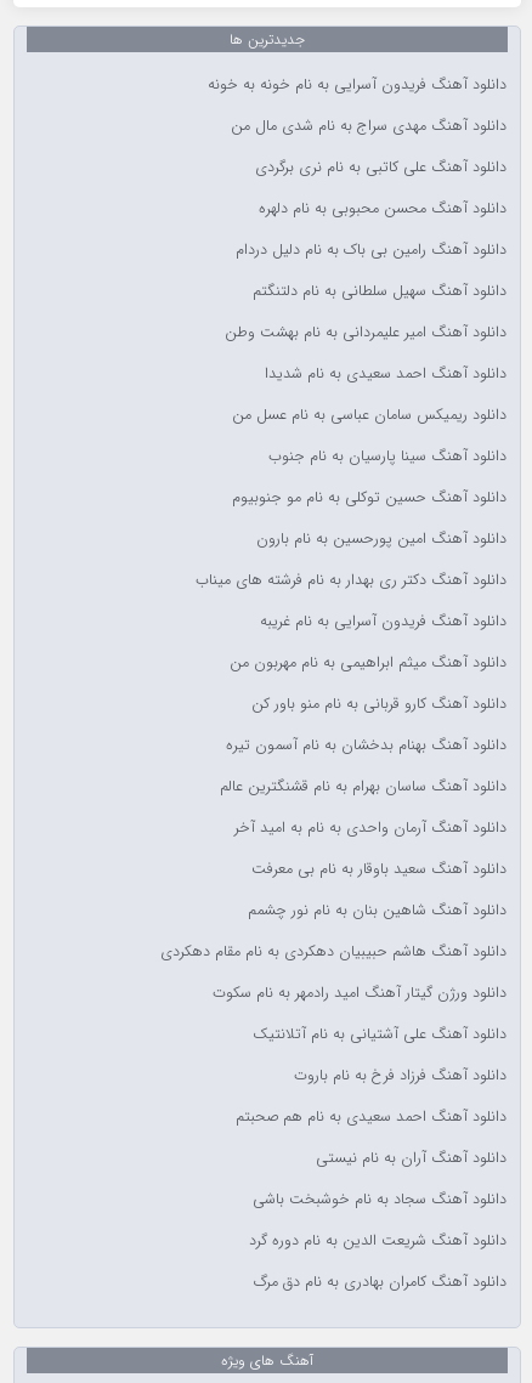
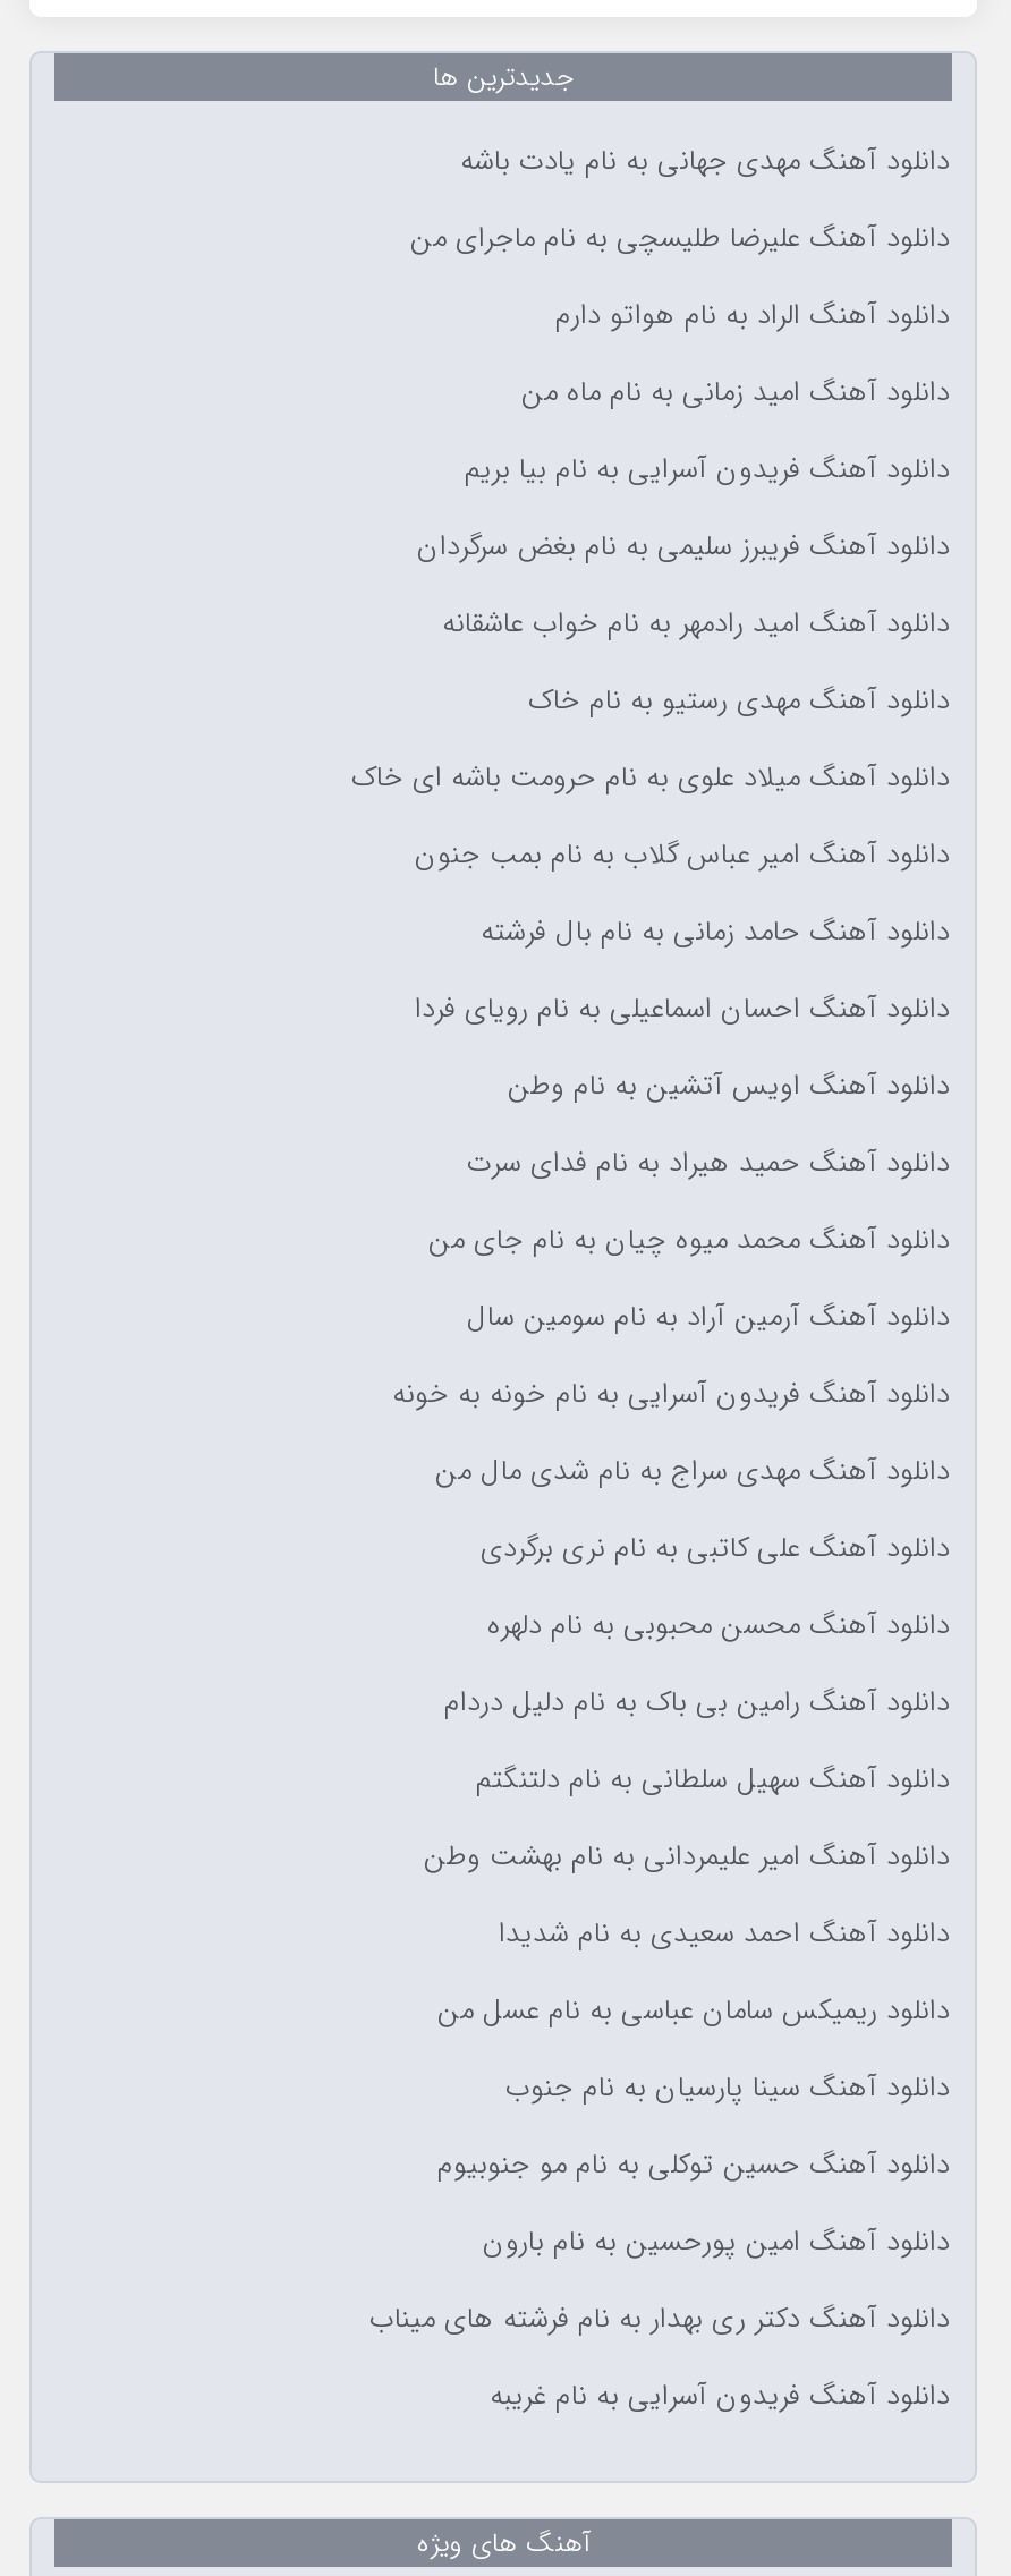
+ دانلود آهنگ مهدی جهانی به نام یادت باشه
+ دانلود آهنگ علیرضا طلیسچی به نام ماجرای من
+ دانلود آهنگ الراد به نام هواتو دارم
+ دانلود آهنگ امید زمانی به نام ماه من
+ دانلود آهنگ فریدون آسرایی به نام بیا بریم
+ دانلود آهنگ فریبرز سلیمی به نام بغض سرگردان
+ دانلود آهنگ امید رادمهر به نام خواب عاشقانه
+ دانلود آهنگ مهدی رستیو به نام خاک
+ دانلود آهنگ میلاد علوی به نام حرومت باشه ای خاک
+ دانلود آهنگ امیر عباس گلاب به نام بمب جنون
+ دانلود آهنگ حامد زمانی به نام بال فرشته
+ دانلود آهنگ احسان اسماعیلی به نام رویای فردا
+ دانلود آهنگ اویس آتشین به نام وطن
+ دانلود آهنگ حمید هیراد به نام فدای سرت
+ دانلود آهنگ محمد میوه چیان به نام جای من
+ دانلود آهنگ آرمین آراد به نام سومین سال

moved down: دانلود آهنگ فریدون آسرایی به نام خونه به خونه | دانلود آهنگ مهدی سراج به نام شدی مال من | دانلود آهنگ علی کاتبی به نام نری برگردی | ... | دانلود آهنگ دکتر ری بهدار به نام فرشته های میناب | دانلود آهنگ فریدون آسرایی به نام غریبه

- دانلود آهنگ میثم ابراهیمی به نام مهربون من
- دانلود آهنگ کارو قربانی به نام منو باور کن
- دانلود آهنگ بهنام بدخشان به نام آسمون تیره
- دانلود آهنگ ساسان بهرام به نام قشنگترین عالم
- دانلود آهنگ آرمان واحدی به نام به امید آخر
- دانلود آهنگ سعید باوقار به نام بی معرفت
- دانلود آهنگ شاهین بنان به نام نور چشمم
- دانلود آهنگ هاشم حبیبیان دهکردی به نام مقام دهکردی
- دانلود ورژن گیتار آهنگ امید رادمهر به نام سکوت
- دانلود آهنگ علی آشتیانی به نام آتلانتیک
- دانلود آهنگ فرزاد فرخ به نام باروت
- دانلود آهنگ احمد سعیدی به نام هم صحبتم
- دانلود آهنگ آران به نام نیستی
- دانلود آهنگ سجاد به نام خوشبخت باشی
- دانلود آهنگ شریعت الدین به نام دوره گرد
- دانلود آهنگ کامران بهادری به نام دق مرگ
